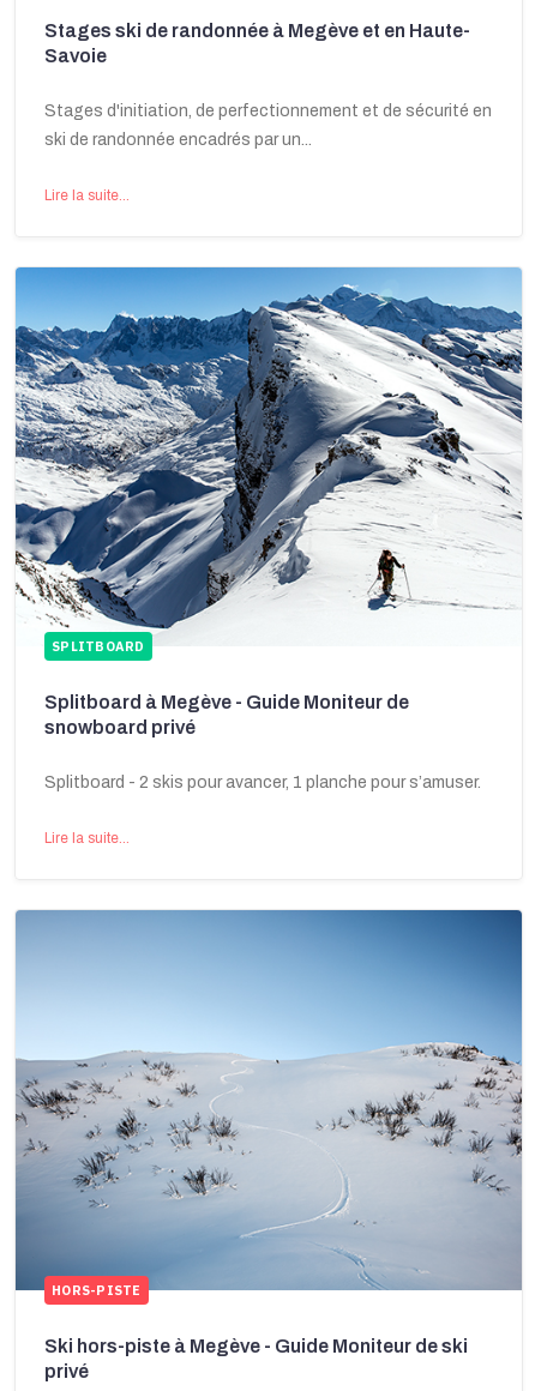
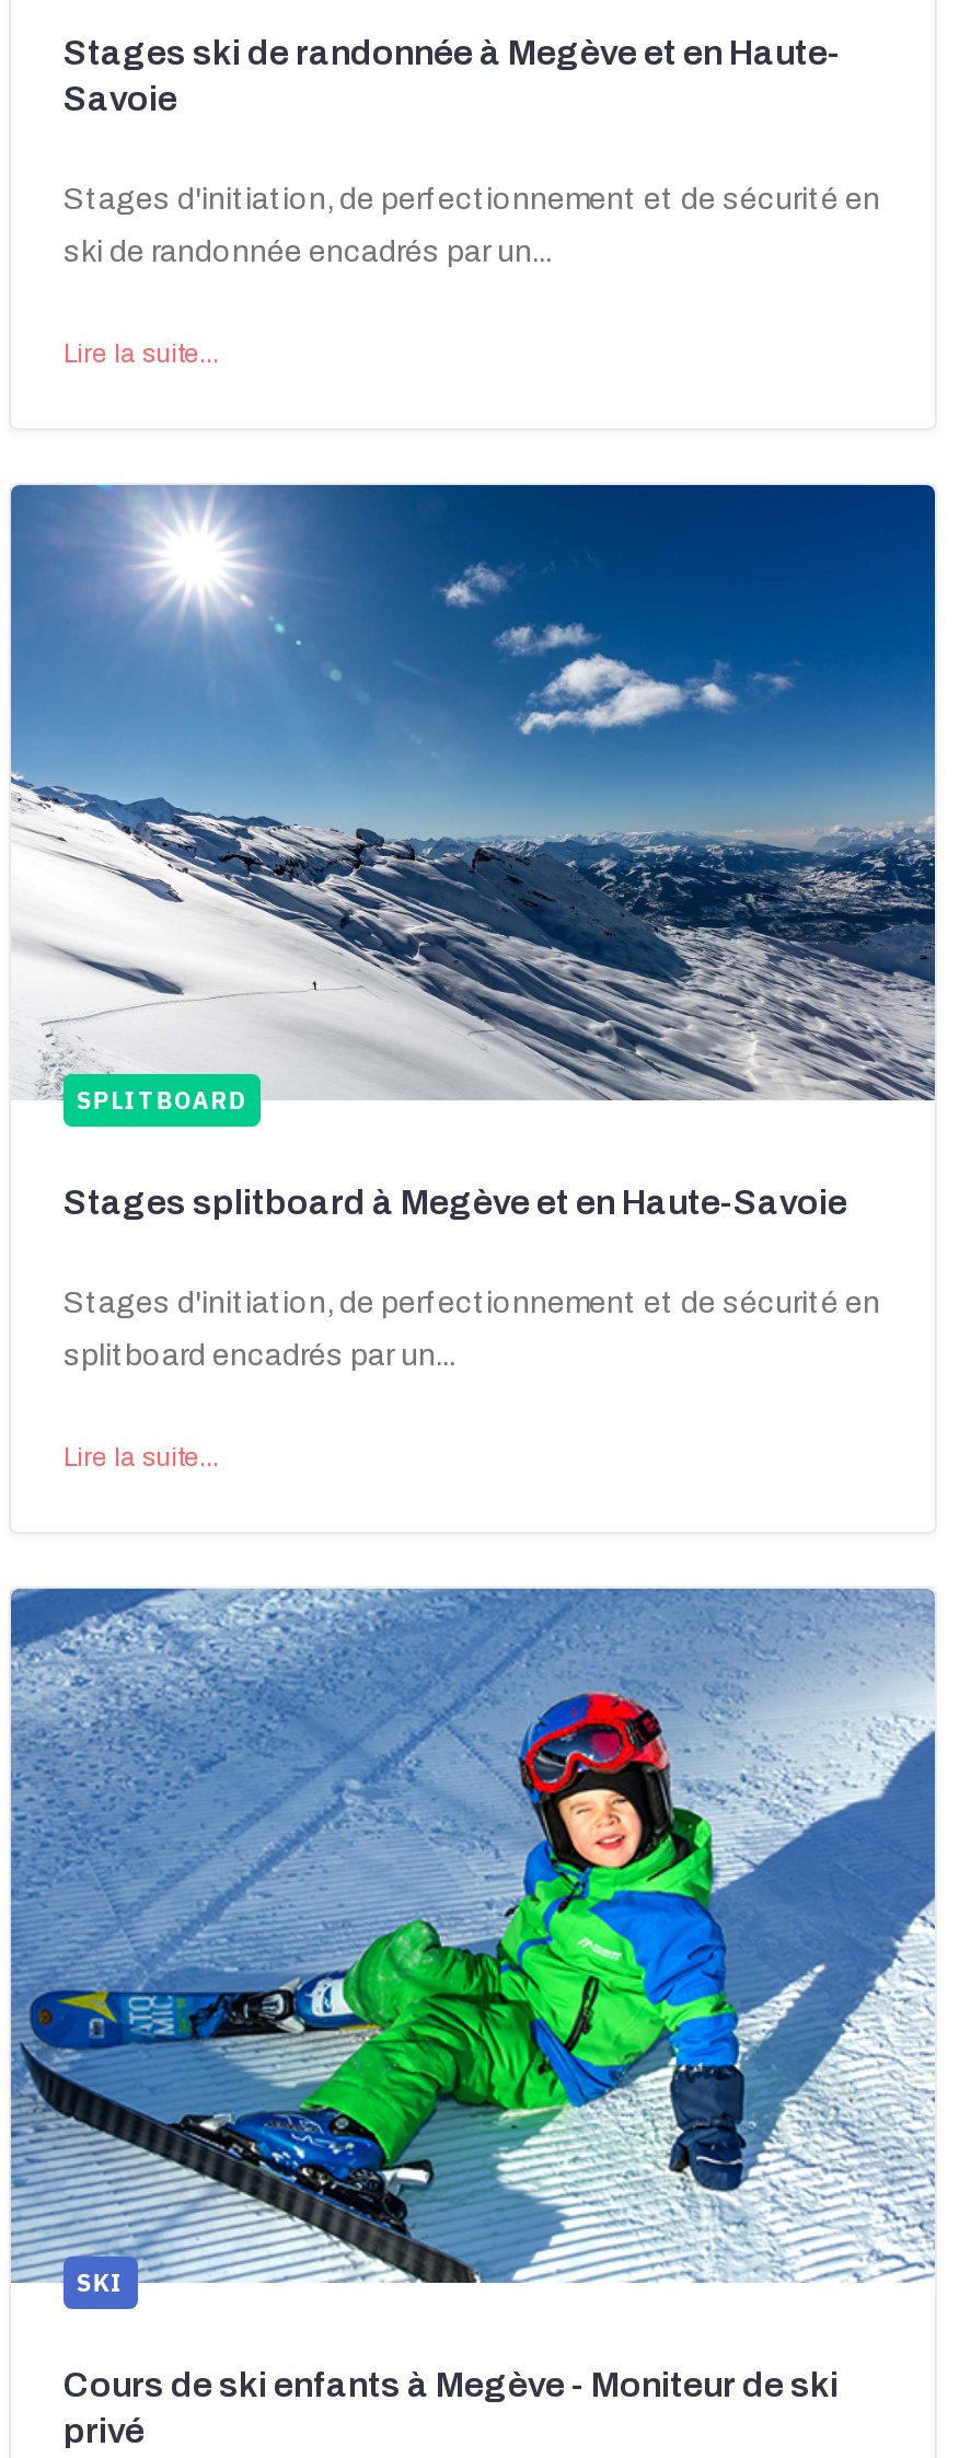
- [image]
+ [image]

- Splitboard à Megève - Guide Moniteur de
- snowboard privé
- Splitboard - 2 skis pour avancer, 1 planche pour s’amuser.
+ Stages splitboard à Megève et en Haute-Savoie
+ Stages d'initiation, de perfectionnement et de sécurité en
+ splitboard encadrés par un...

- [image]
- HORS-PISTE
+ [image]
+ SKI

- Ski hors-piste à Megève - Guide Moniteur de ski
+ Cours de ski enfants à Megève - Moniteur de ski
